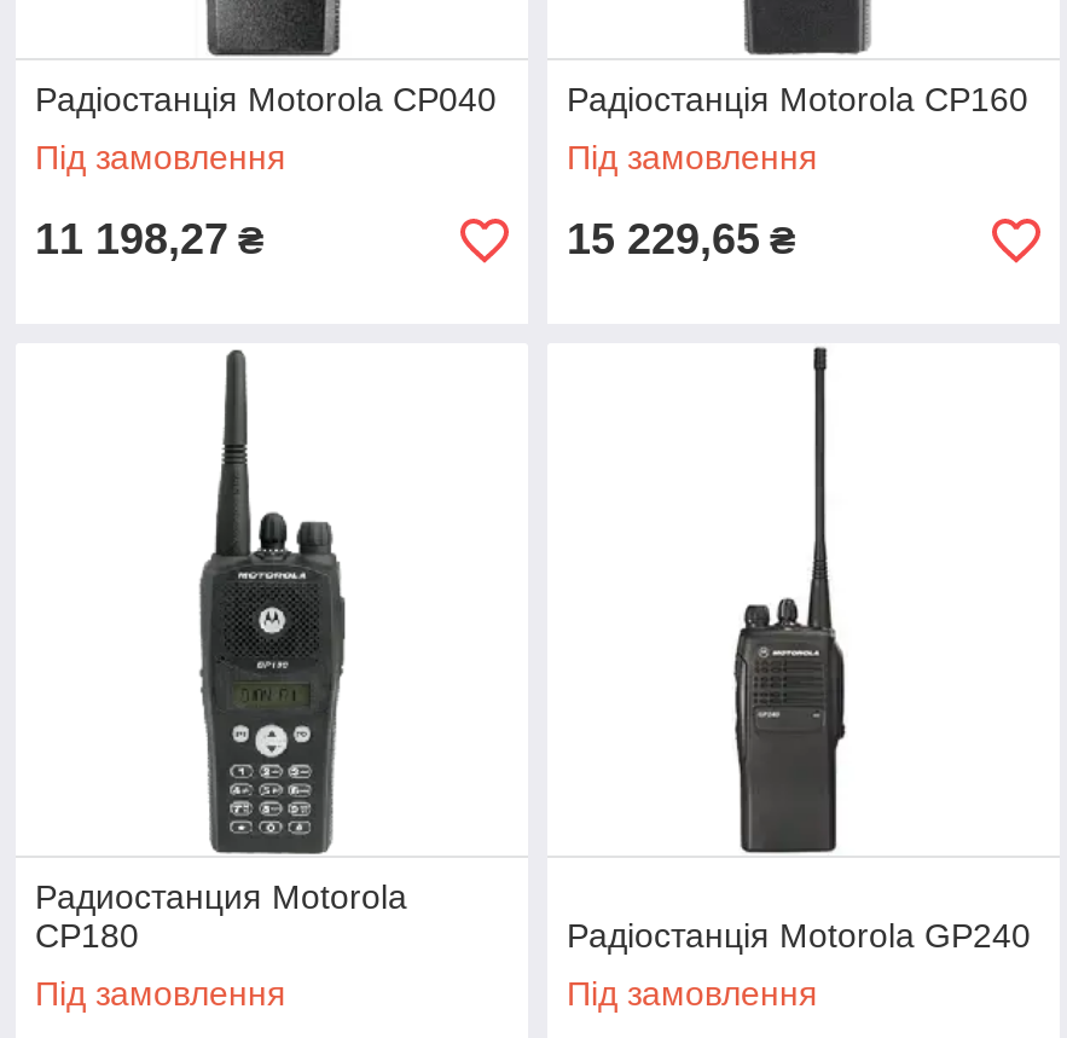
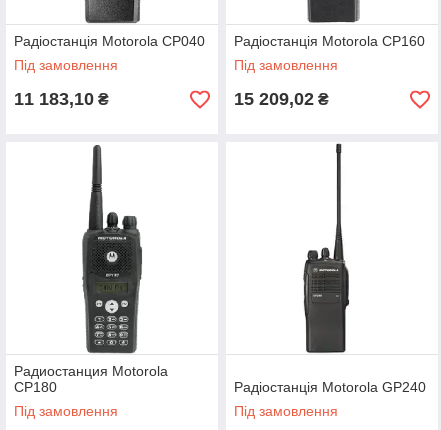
- 11 198,27 ₴
+ 11 183,10 ₴

- 15 229,65 ₴
+ 15 209,02 ₴
